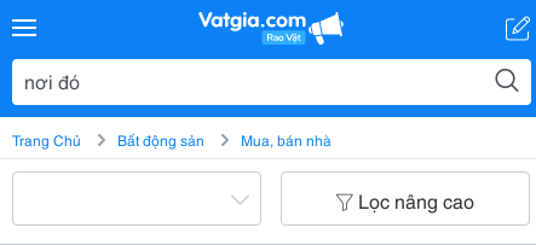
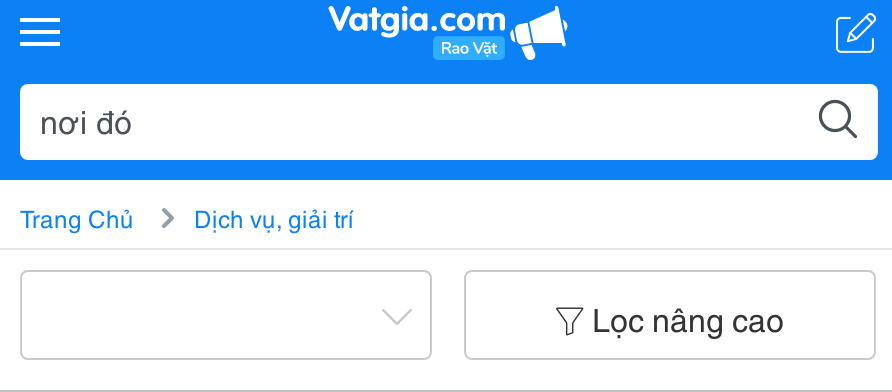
- Bất động sản
- Mua, bán nhà
+ Dịch vụ, giải trí
